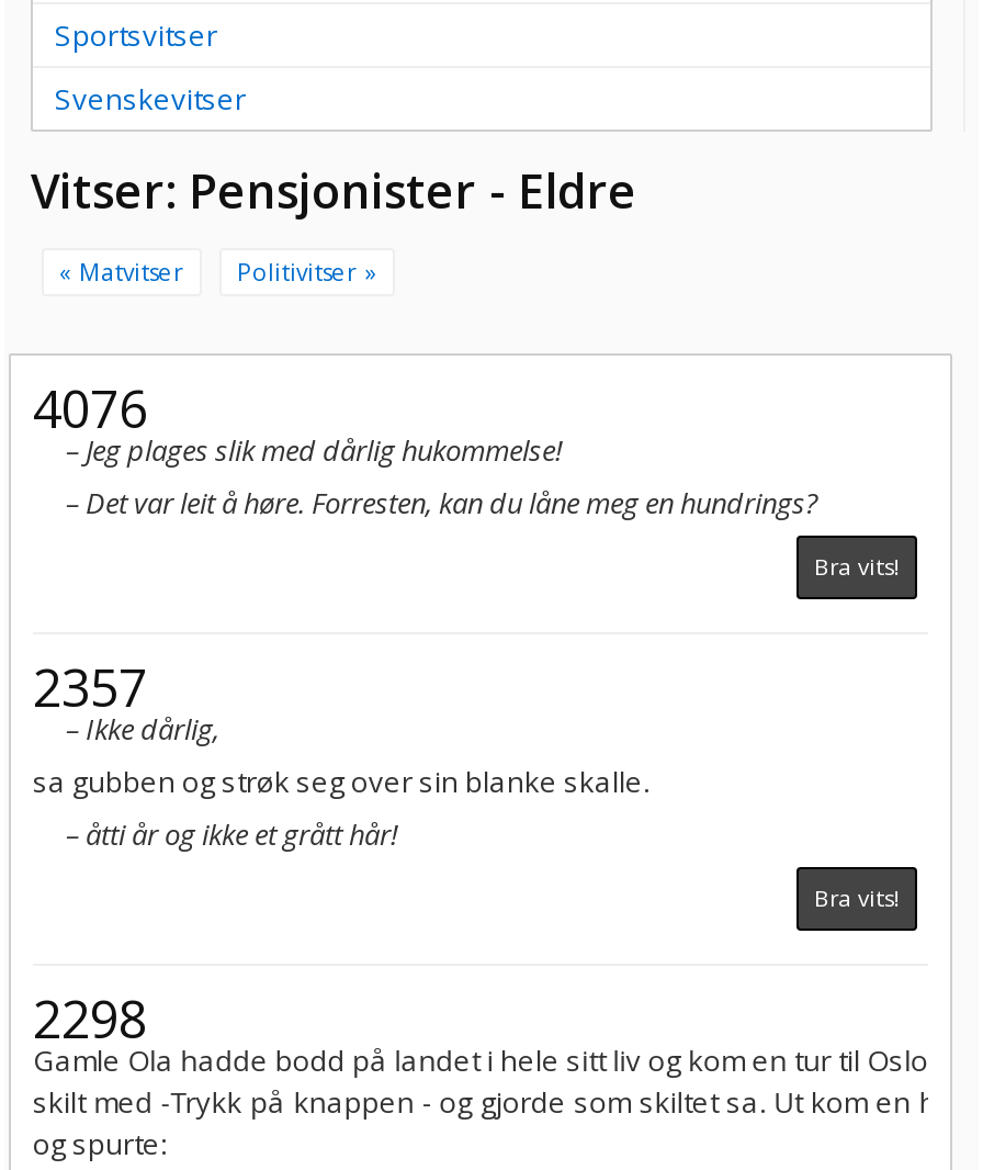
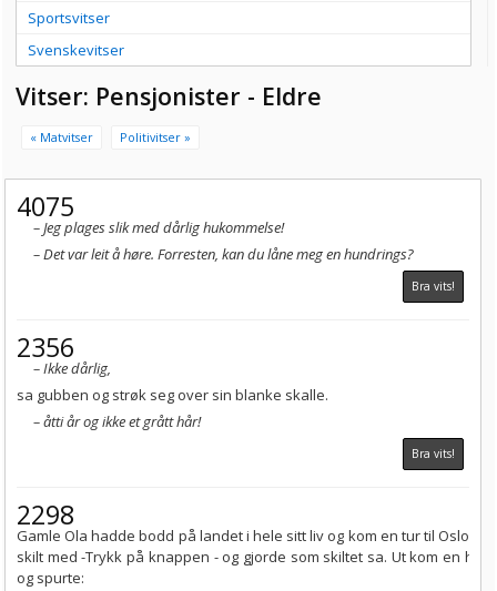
- 4076
+ 4075

- 2357
+ 2356
